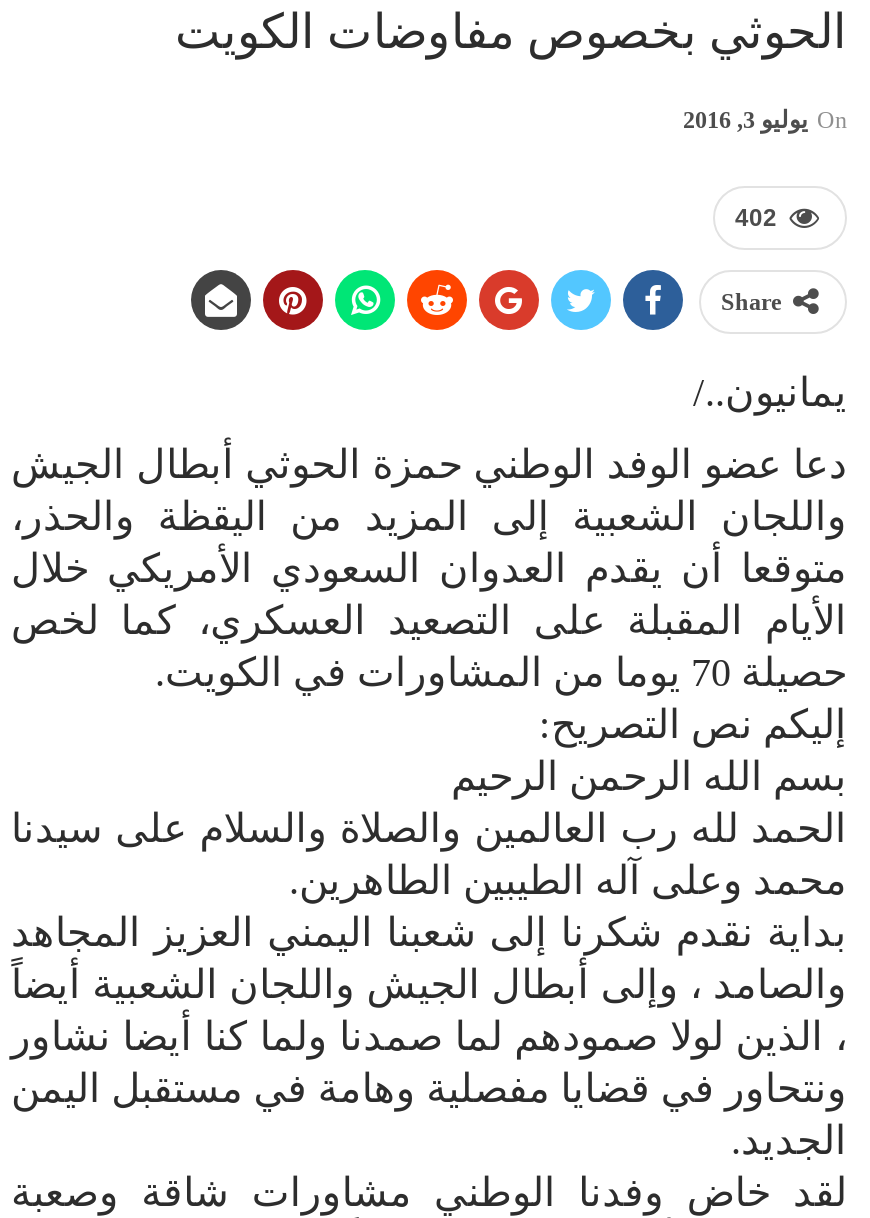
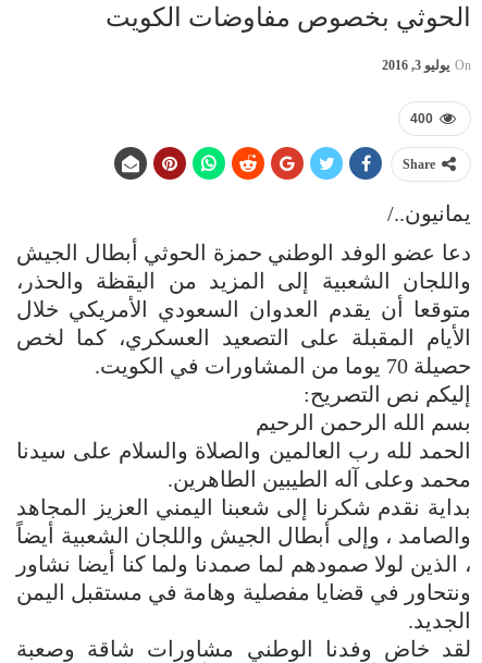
- 402
+ 400
